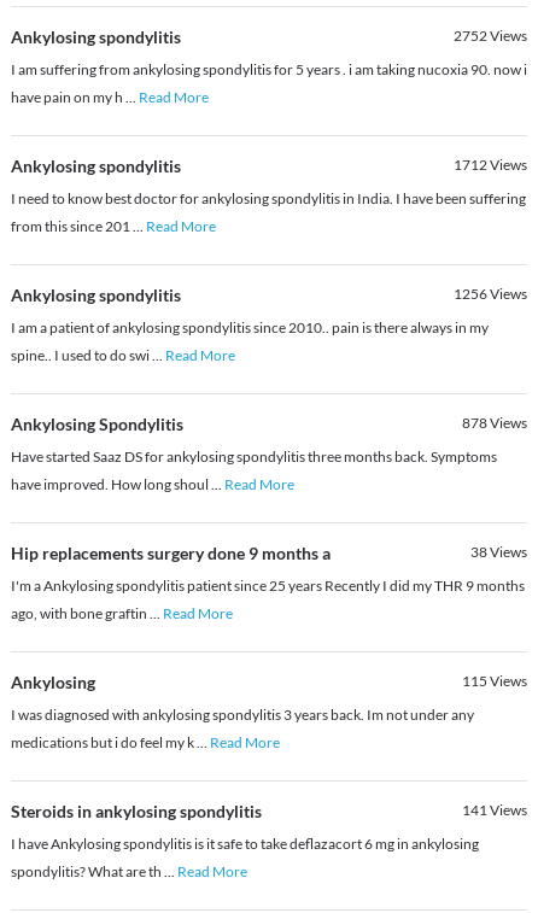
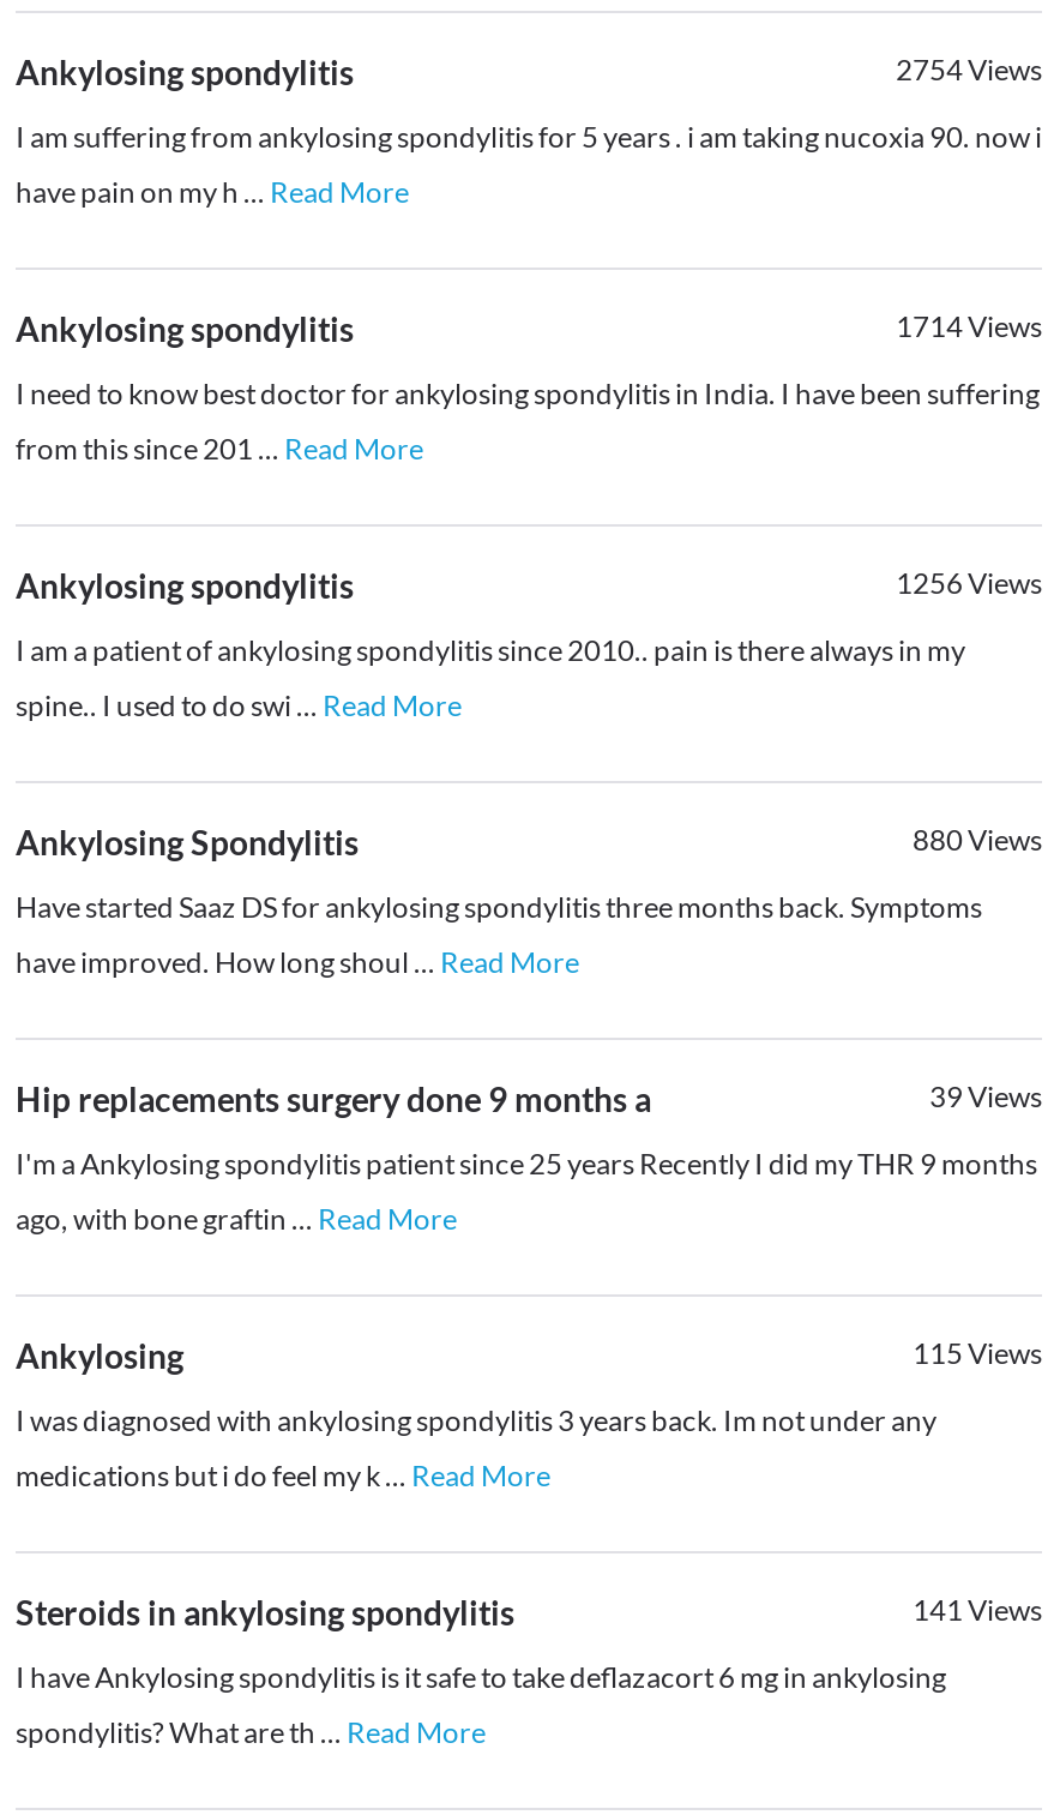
- 2752Views
+ 2754Views

- 1712Views
+ 1714Views

- 878Views
+ 880Views

- 38Views
+ 39Views
